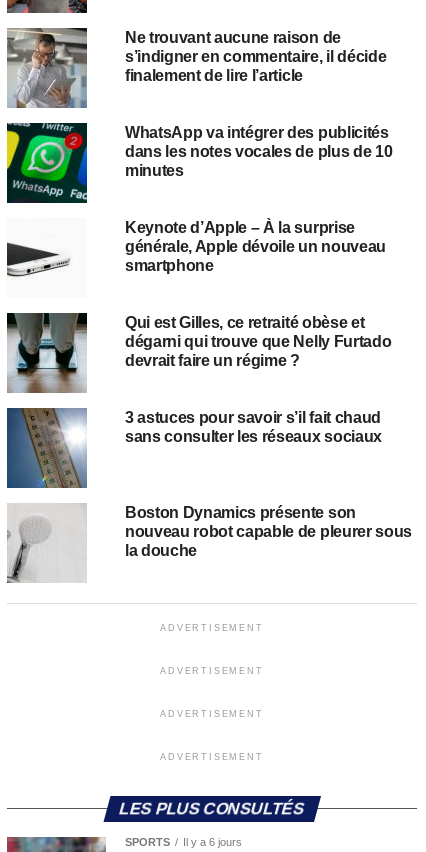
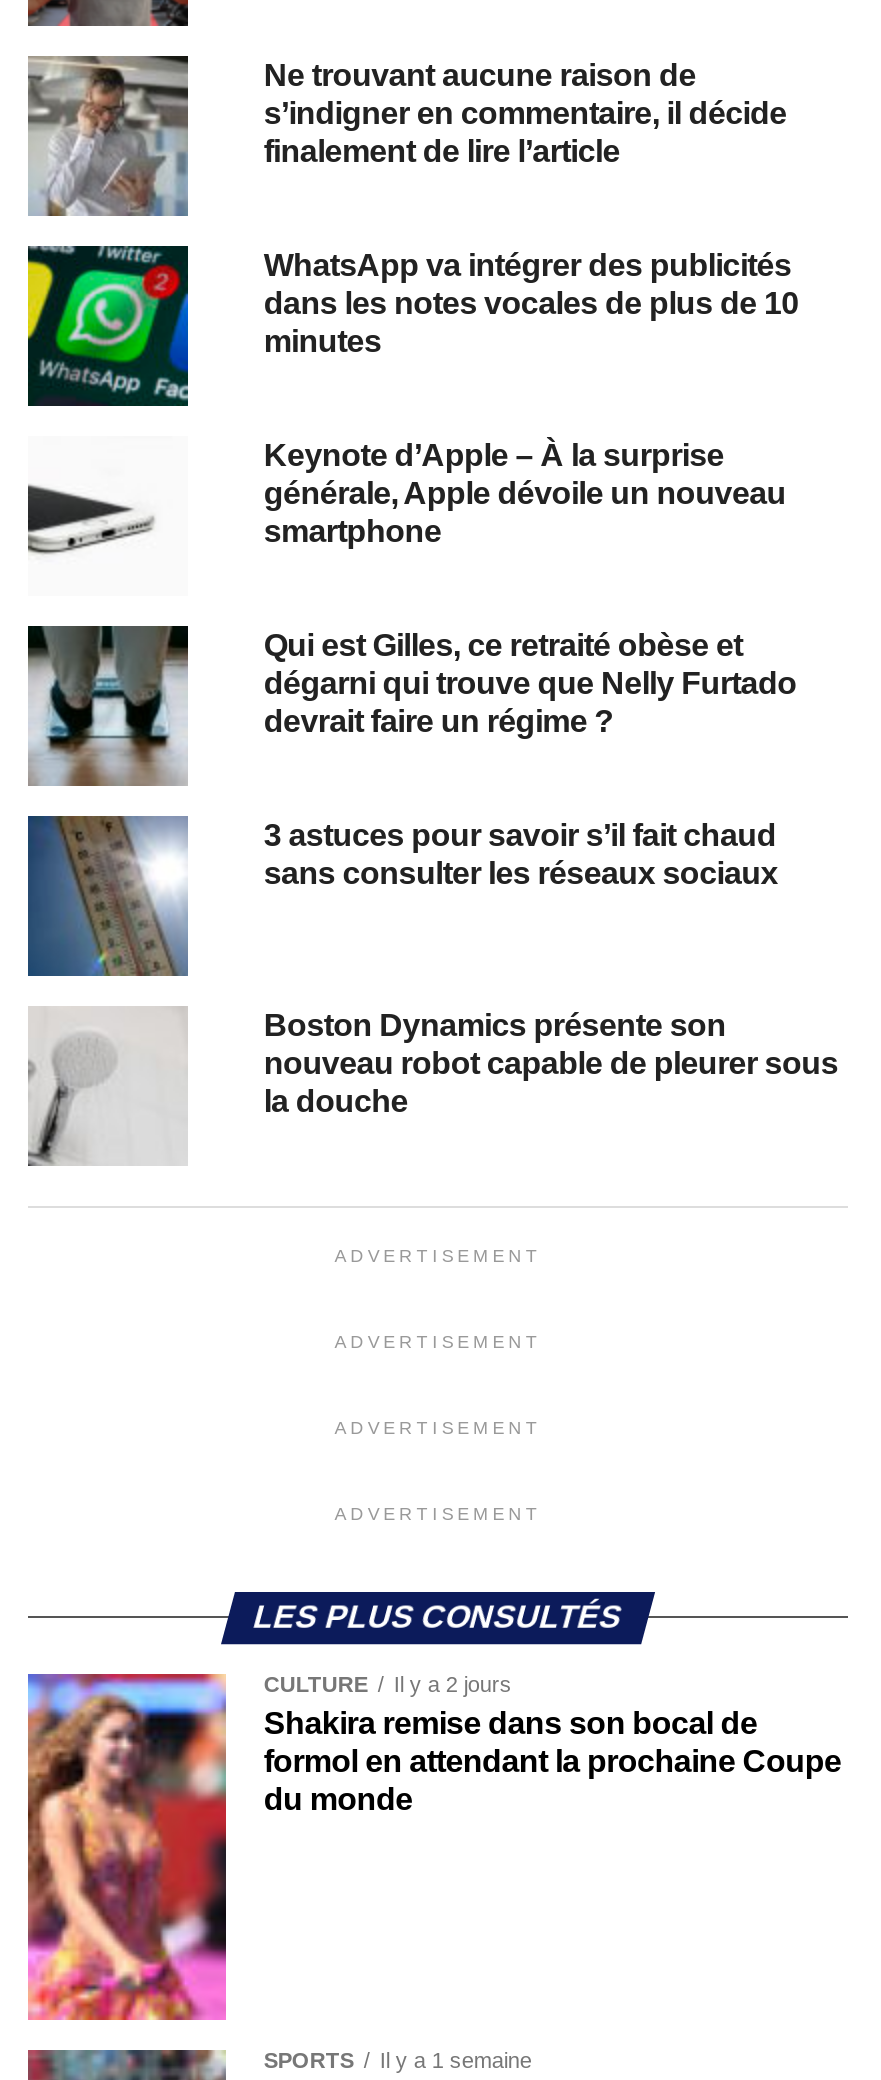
+ [image]
+ CULTURE
+ Il y a 2 jours
+ Shakira remise dans son bocal de
+ formol en attendant la prochaine Coupe
+ du monde

- SPORTS Il y a 6 jours
+ SPORTS Il y a 1 semaine
